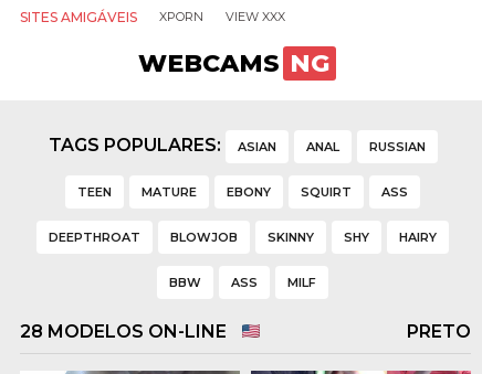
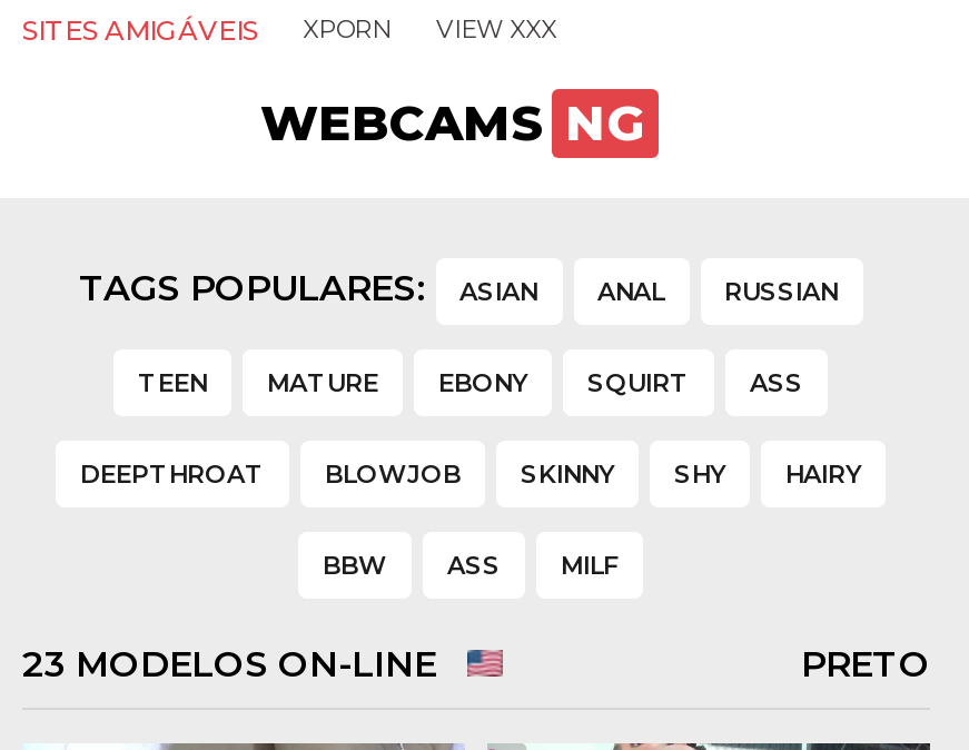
- 28 MODELOS ON-LINE
+ 23 MODELOS ON-LINE
